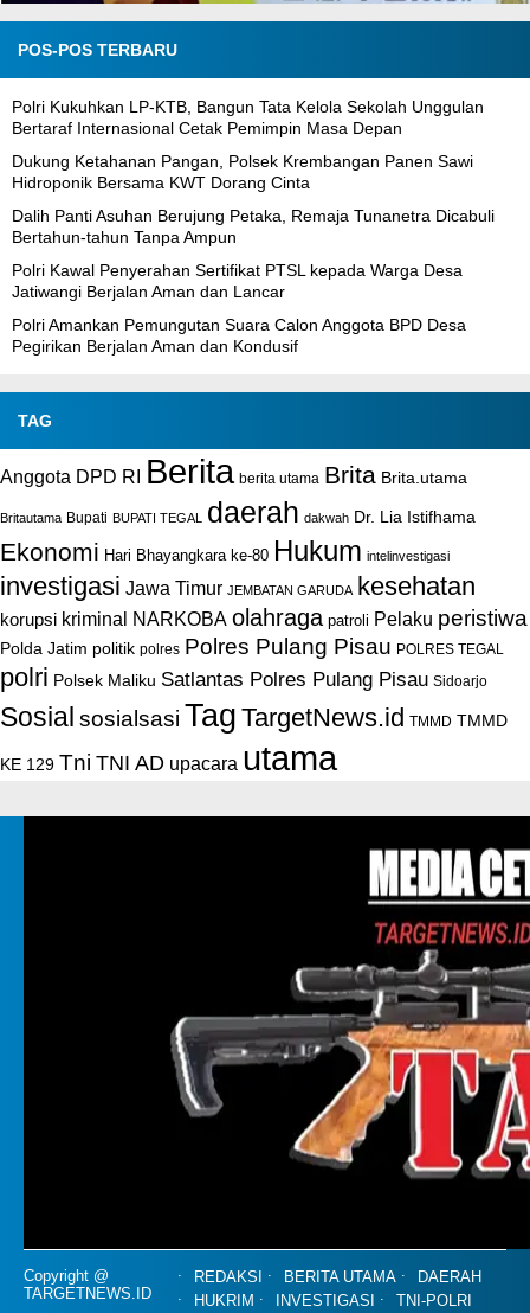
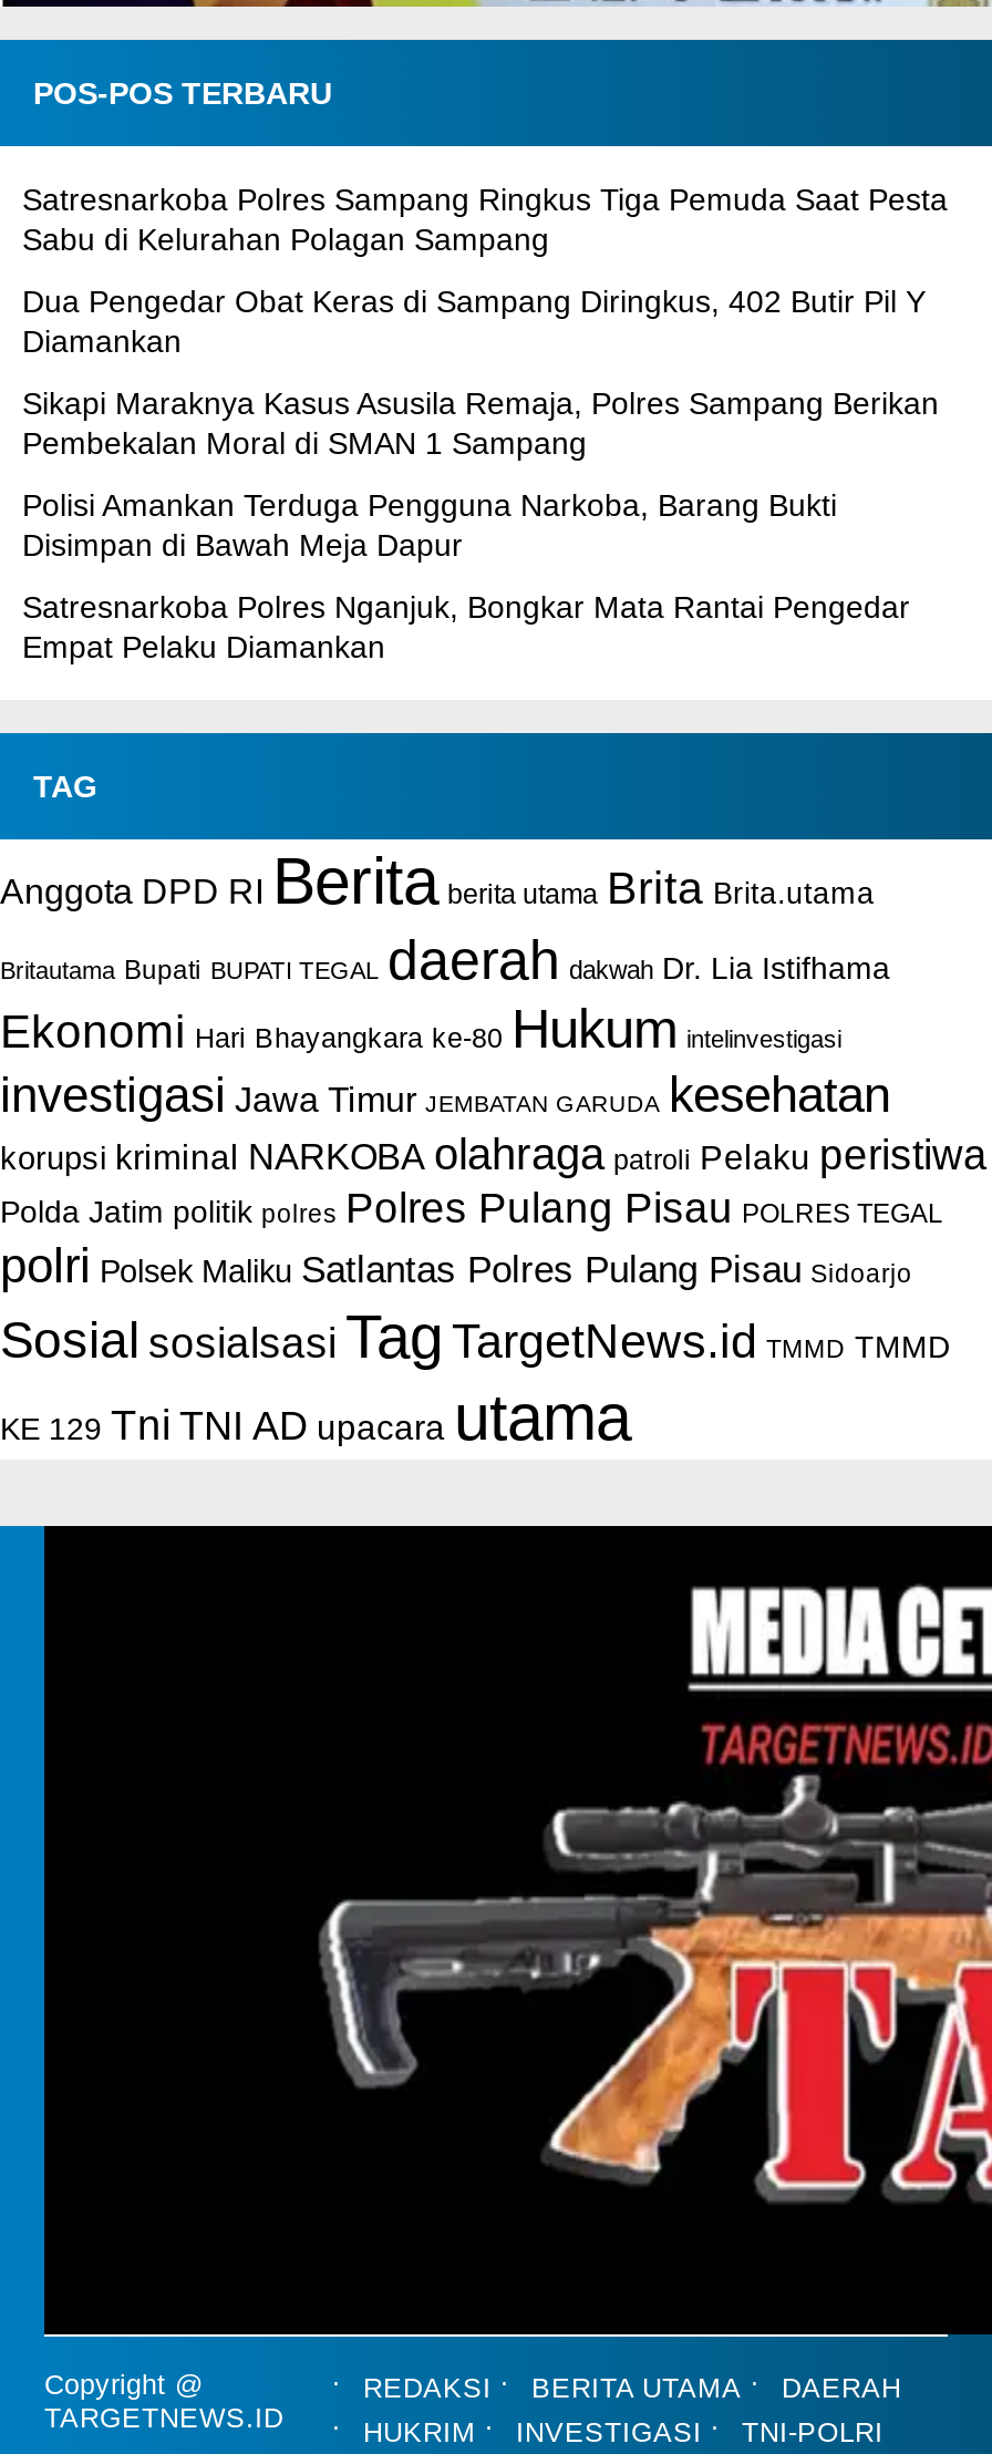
- Polri Kukuhkan LP-KTB, Bangun Tata Kelola Sekolah Unggulan
- Bertaraf Internasional Cetak Pemimpin Masa Depan
+ Satresnarkoba Polres Sampang Ringkus Tiga Pemuda Saat Pesta
+ Sabu di Kelurahan Polagan Sampang

- Dukung Ketahanan Pangan, Polsek Krembangan Panen Sawi
- Hidroponik Bersama KWT Dorang Cinta
+ Dua Pengedar Obat Keras di Sampang Diringkus, 402 Butir Pil Y
+ Diamankan

- Dalih Panti Asuhan Berujung Petaka, Remaja Tunanetra Dicabuli
- Bertahun-tahun Tanpa Ampun
+ Sikapi Maraknya Kasus Asusila Remaja, Polres Sampang Berikan
+ Pembekalan Moral di SMAN 1 Sampang

- Polri Kawal Penyerahan Sertifikat PTSL kepada Warga Desa
- Jatiwangi Berjalan Aman dan Lancar
+ Polisi Amankan Terduga Pengguna Narkoba, Barang Bukti
+ Disimpan di Bawah Meja Dapur

- Polri Amankan Pemungutan Suara Calon Anggota BPD Desa
- Pegirikan Berjalan Aman dan Kondusif
+ Satresnarkoba Polres Nganjuk, Bongkar Mata Rantai Pengedar
+ Empat Pelaku Diamankan
